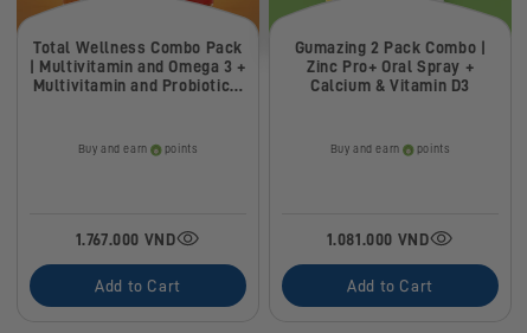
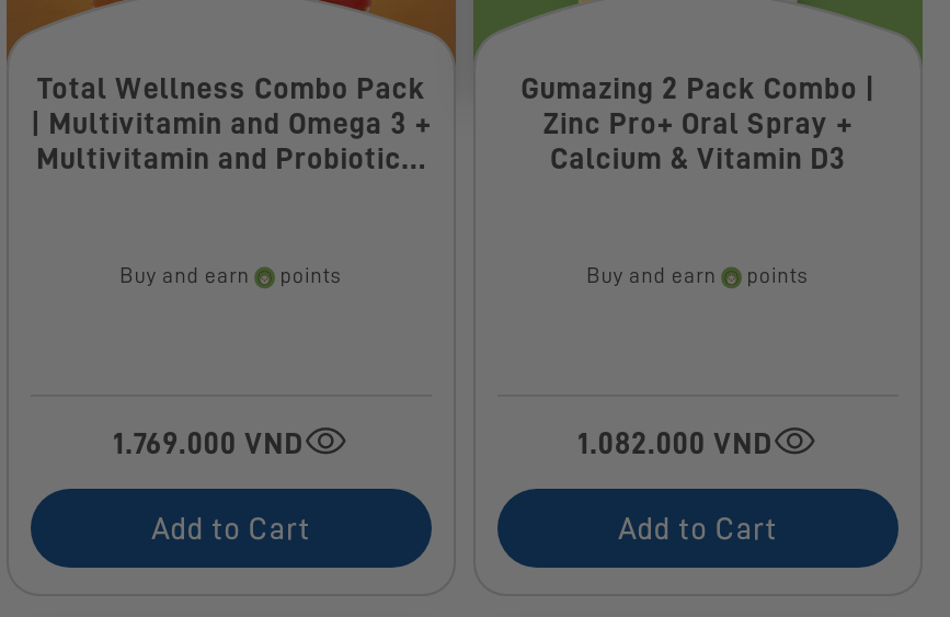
- 1.767.000 VND
+ 1.769.000 VND

- 1.081.000 VND
+ 1.082.000 VND
